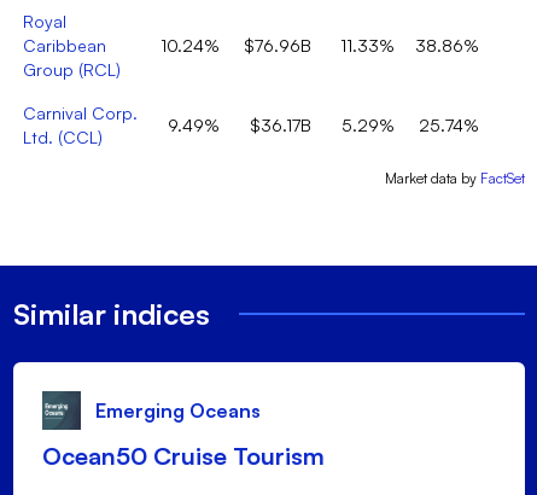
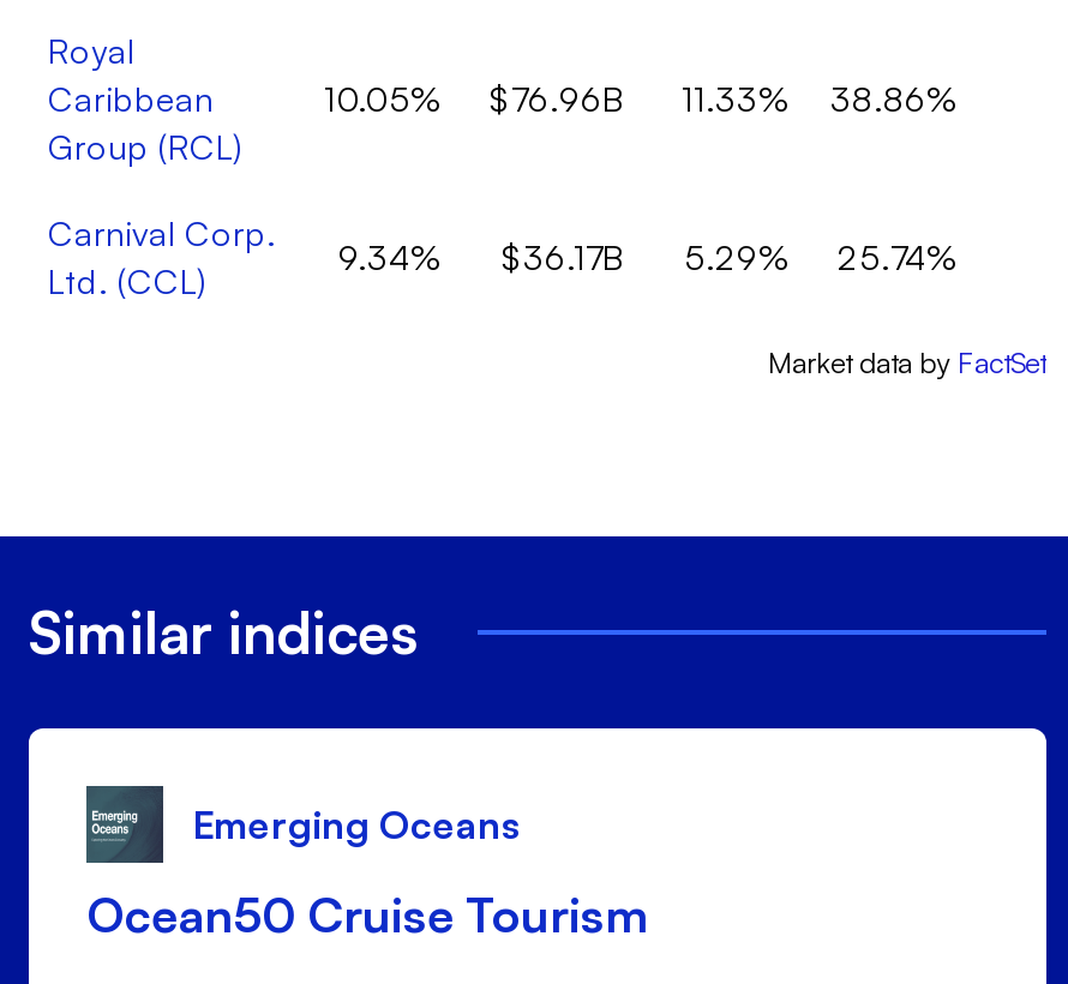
- 10.24% $76.96B 11.33% 38.86%
+ 10.05% $76.96B 11.33% 38.86%

- 9.49% $36.17B 5.29% 25.74%
+ 9.34% $36.17B 5.29% 25.74%
